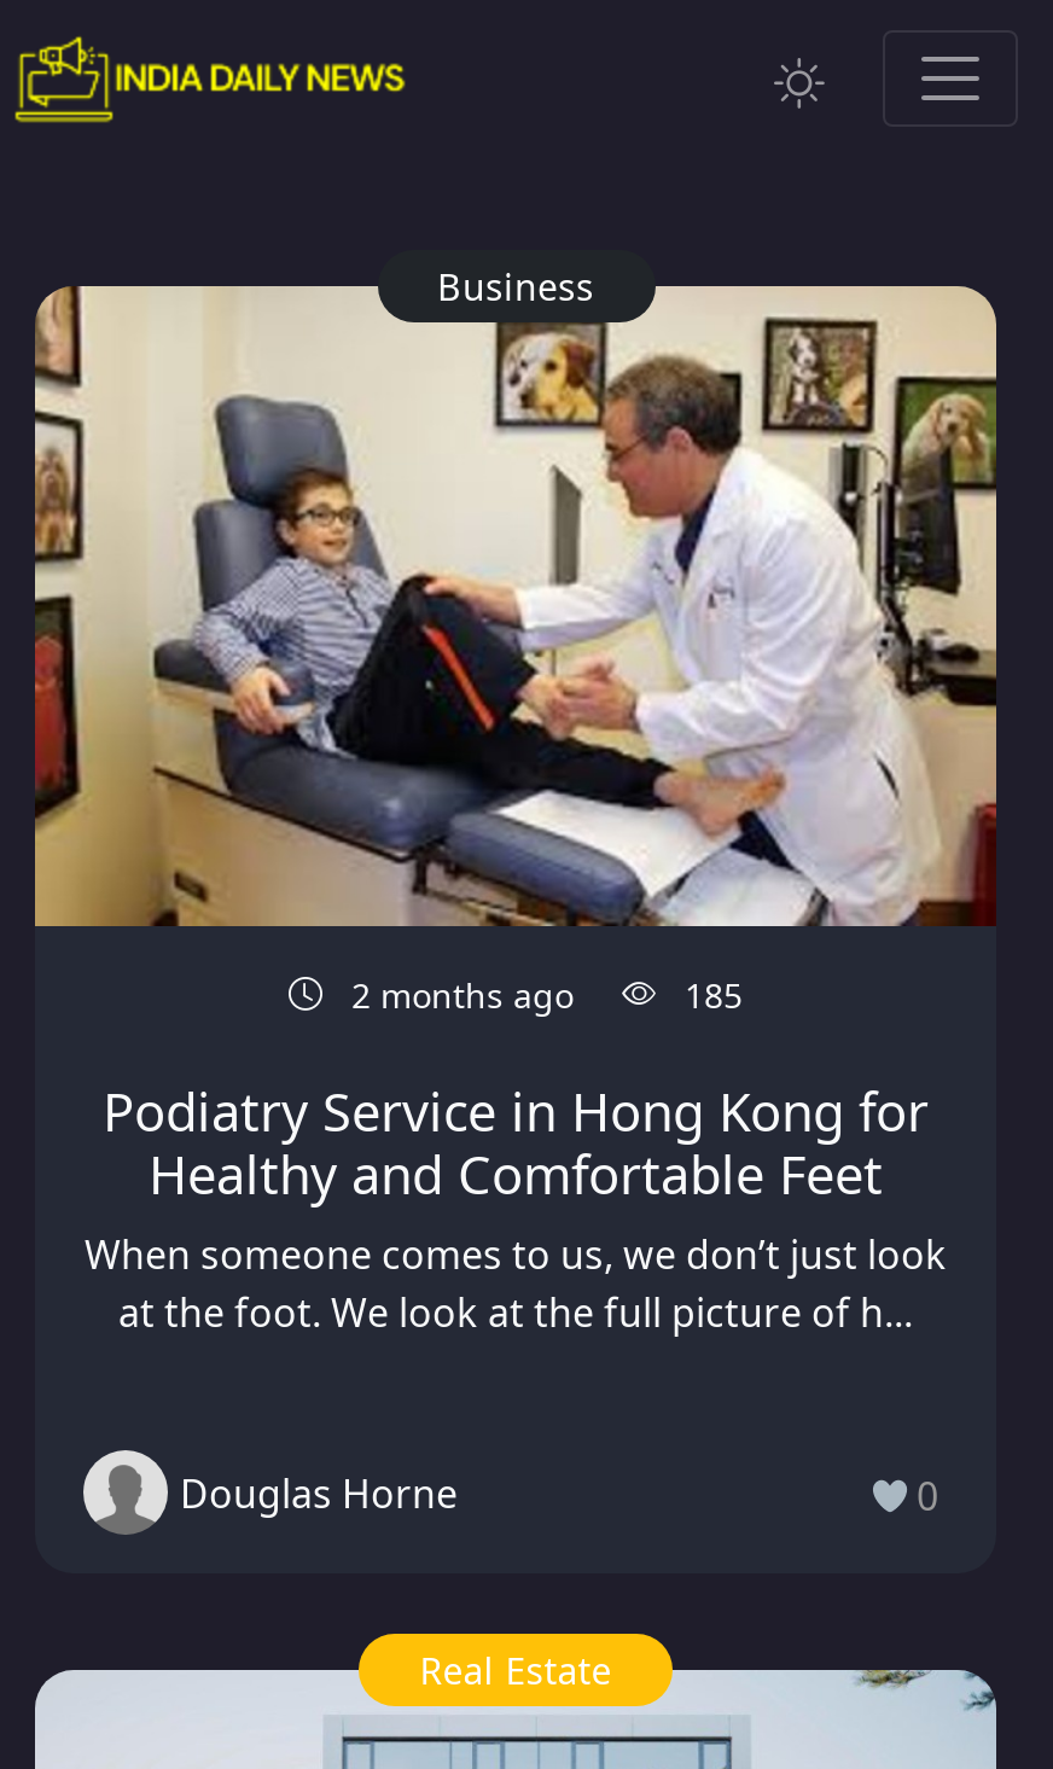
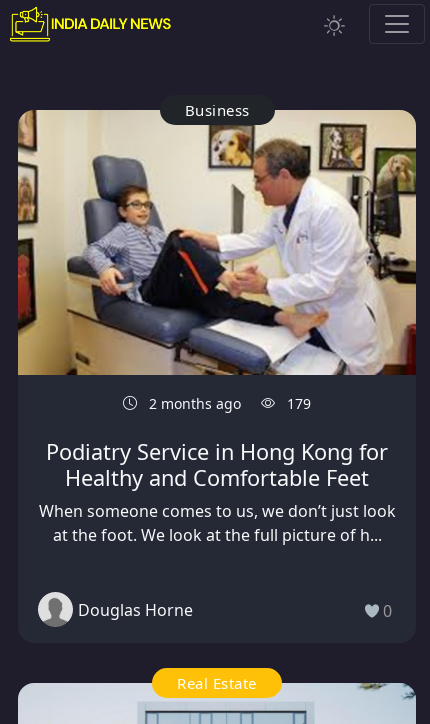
- 185
+ 179
